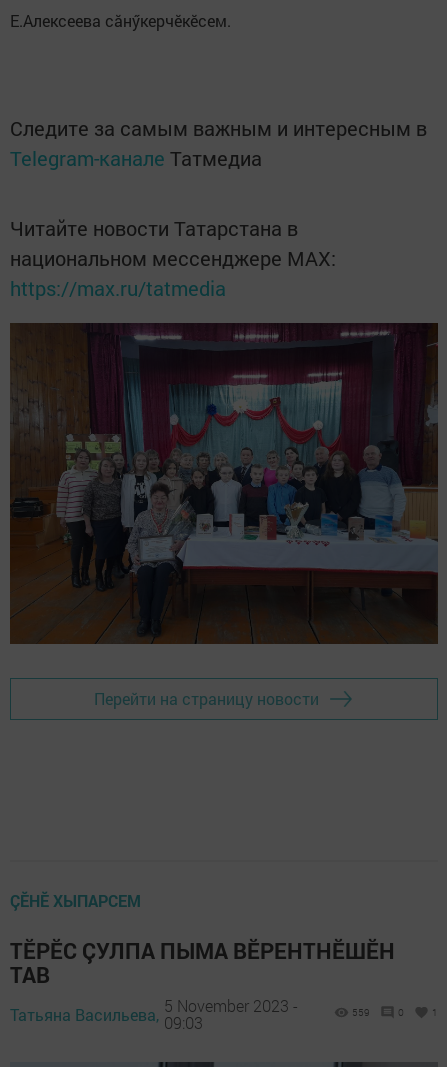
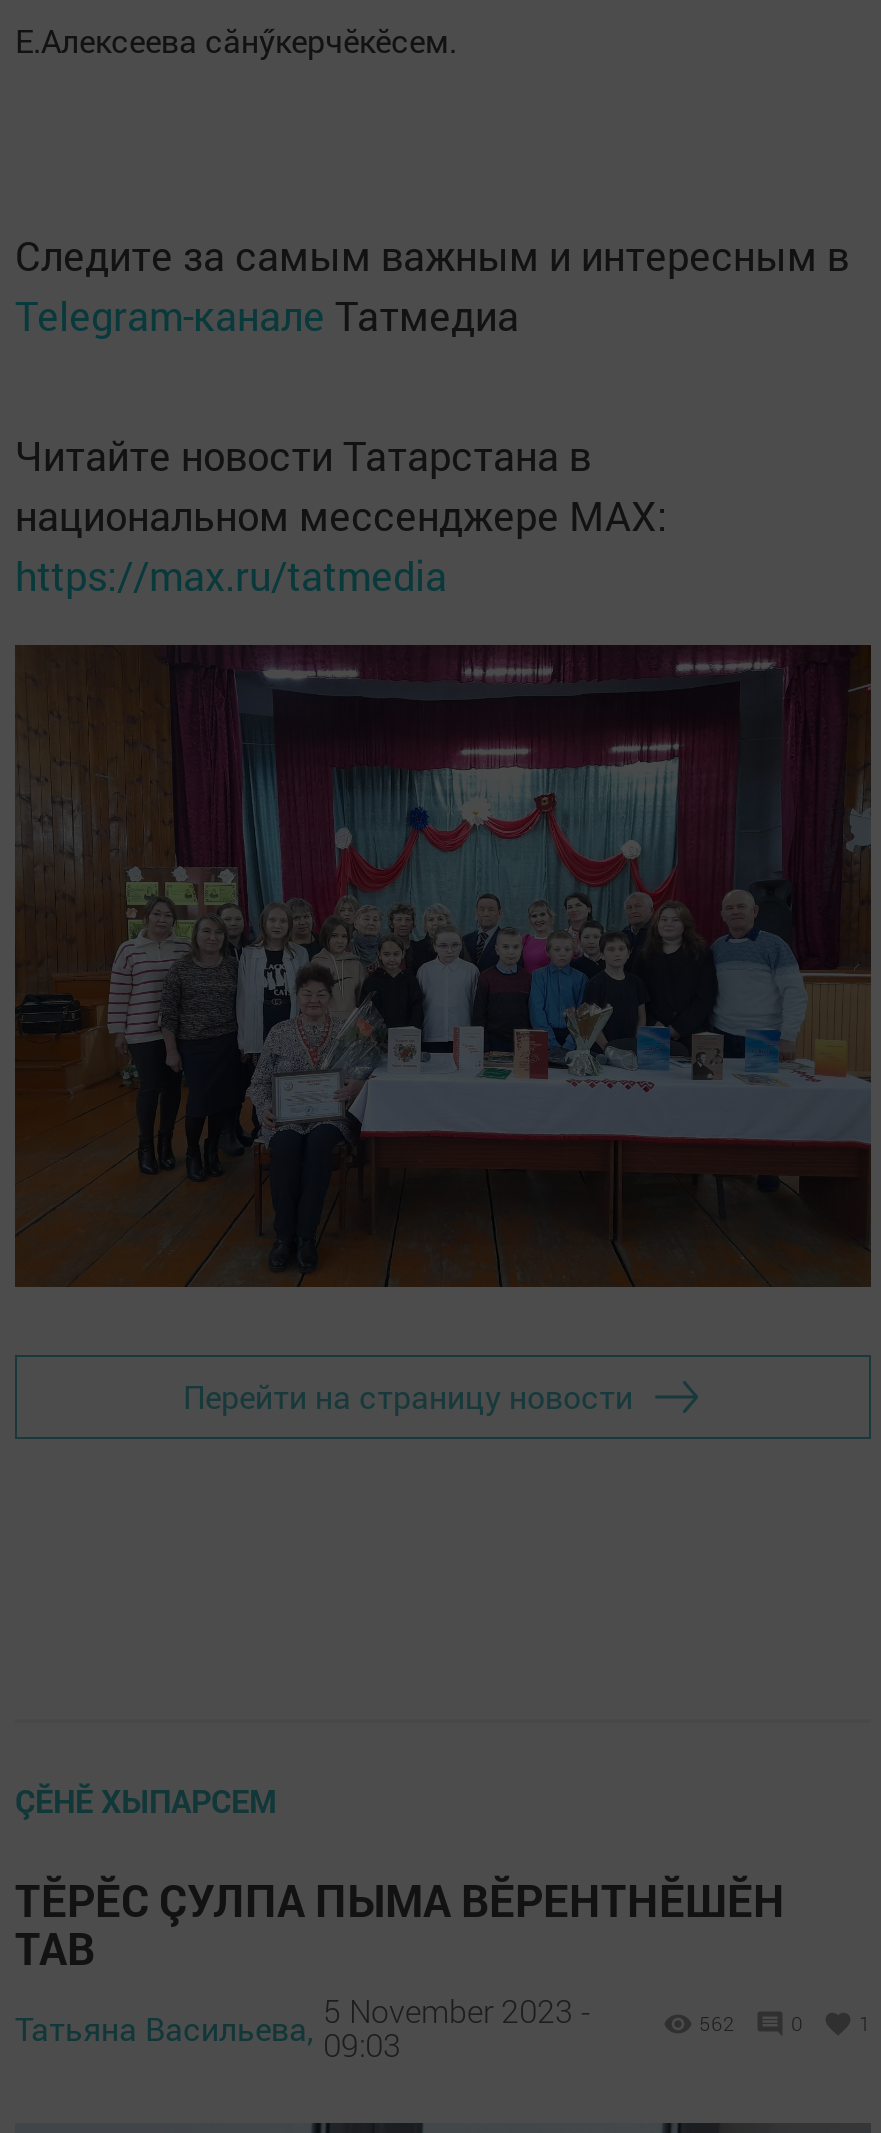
- 559
+ 562
